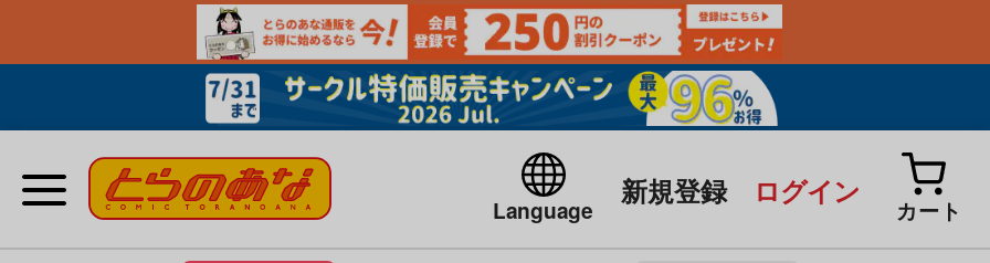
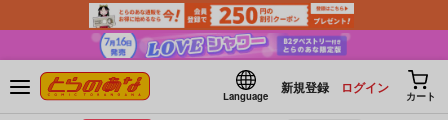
- [image]
+ [image]
